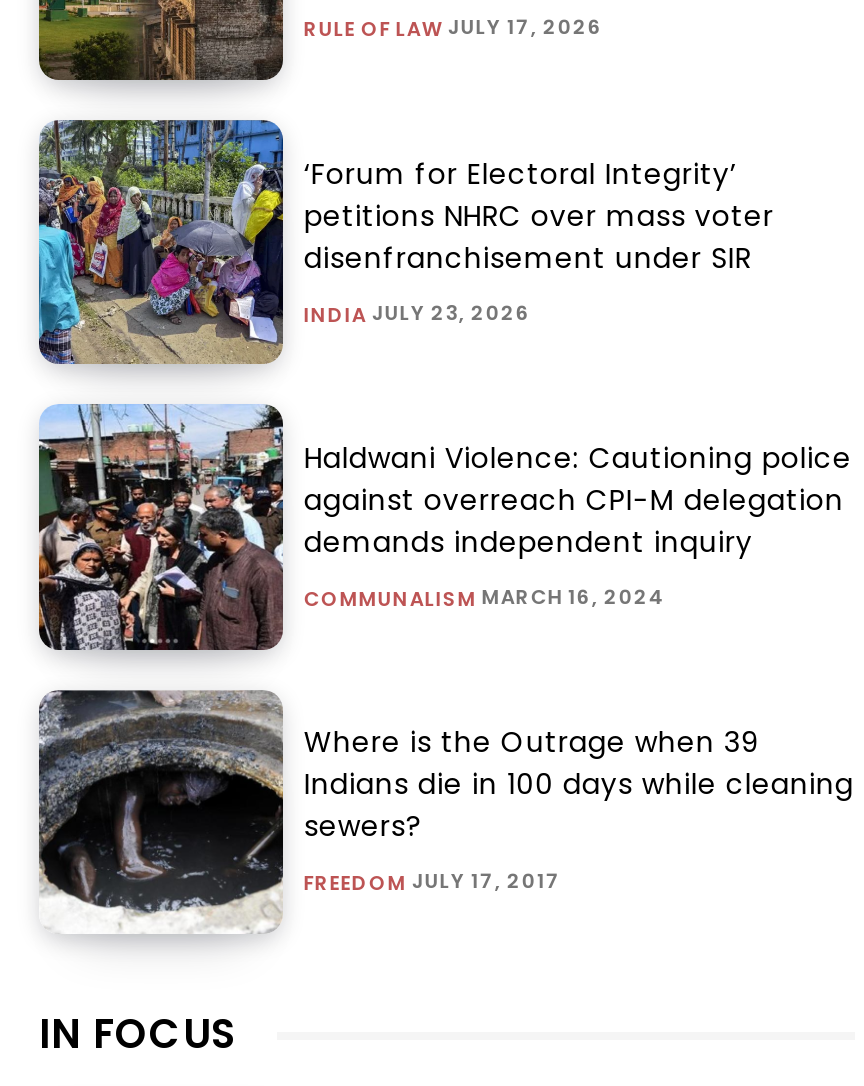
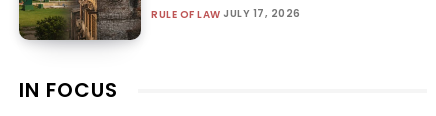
- [image]
- ‘Forum for Electoral Integrity’
- petitions NHRC over mass voter
- disenfranchisement under SIR
- INDIA JULY 23, 2026

- [image]
- Haldwani Violence: Cautioning police
- against overreach CPI-M delegation
- demands independent inquiry
- COMMUNALISM MARCH 16, 2024

- [image]
- Where is the Outrage when 39
- Indians die in 100 days while cleaning
- sewers?
- FREEDOM JULY 17, 2017
